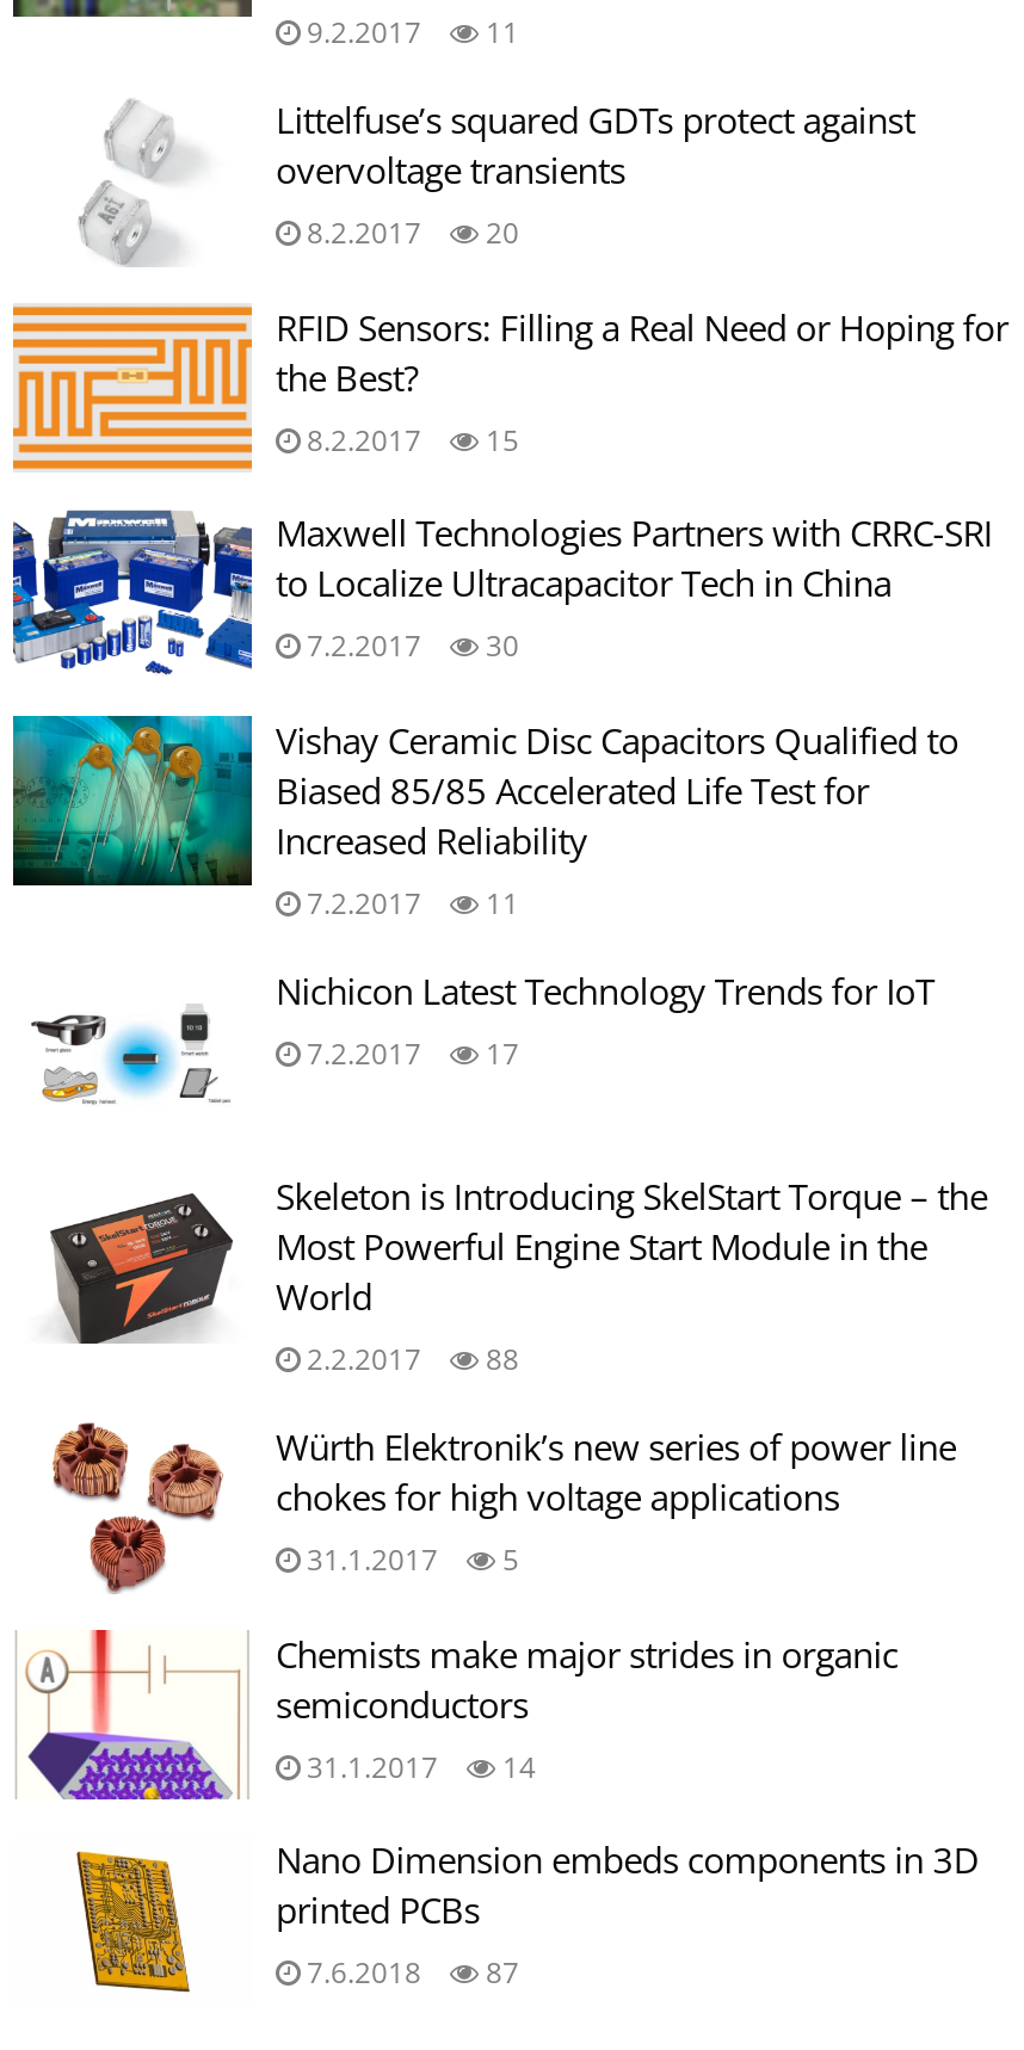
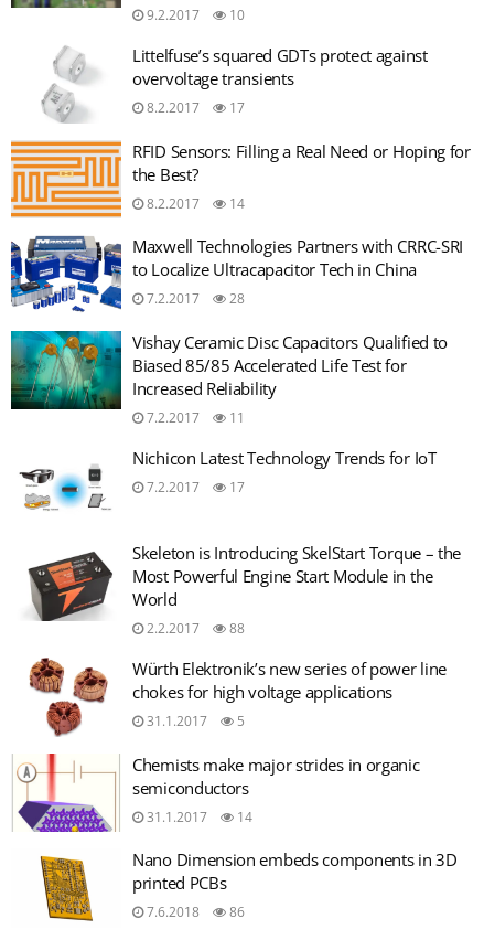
- 9.2.2017 11
+ 9.2.2017 10

- 8.2.2017 20
+ 8.2.2017 17

- 8.2.2017 15
+ 8.2.2017 14

- 7.2.2017 30
+ 7.2.2017 28

- 7.6.2018 87
+ 7.6.2018 86
